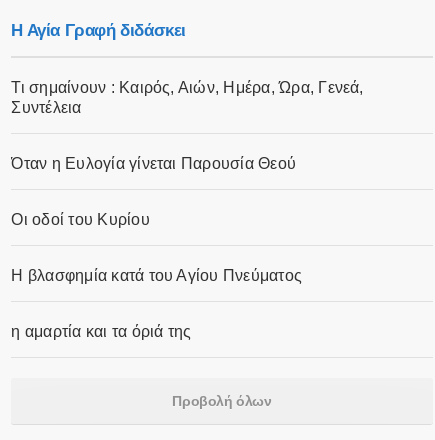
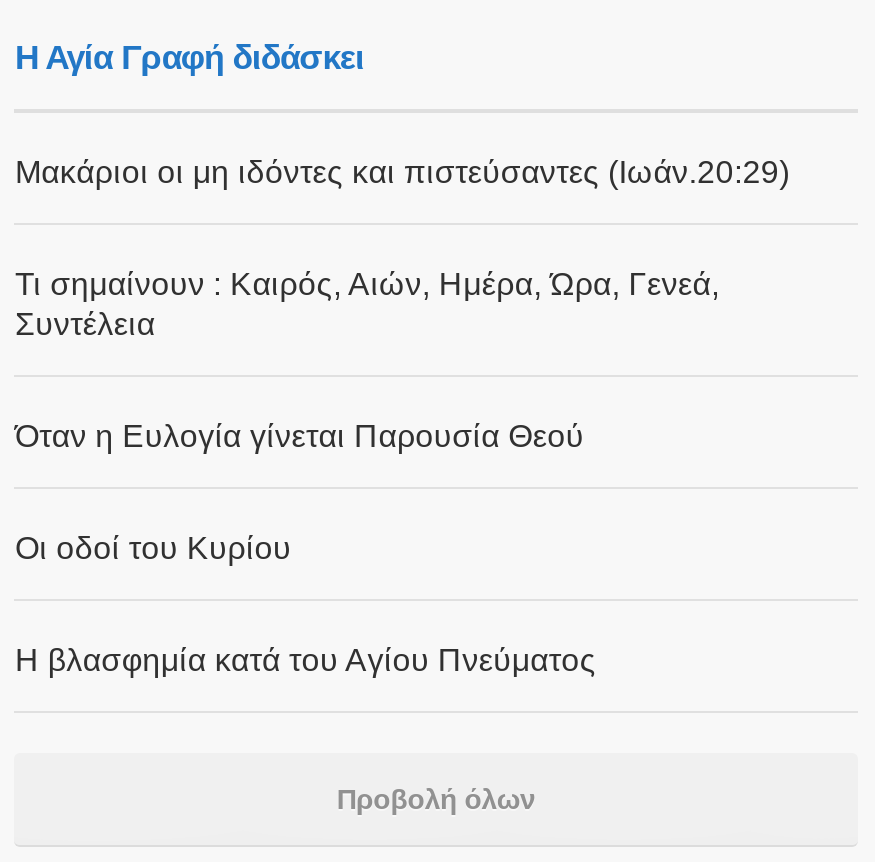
+ Μακάριοι οι μη ιδόντες και πιστεύσαντες (Ιωάν.20:29)

moved down: Τι σημαίνουν : Καιρός, Αιών, Ημέρα, Ώρα, Γενεά, | Συντέλεια | Όταν η Ευλογία γίνεται Παρουσία Θεού | Οι οδοί του Κυρίου | Η βλασφημία κατά του Αγίου Πνεύματος

- η αμαρτία και τα όριά της
